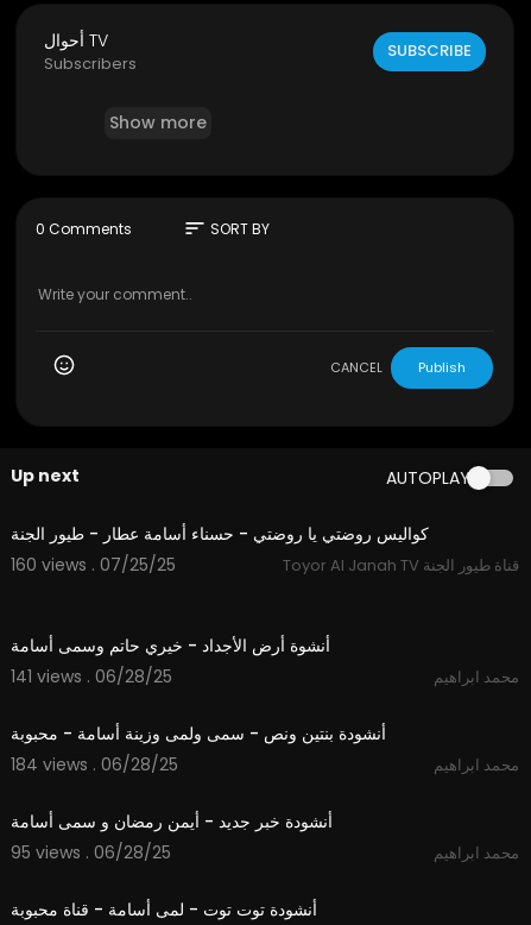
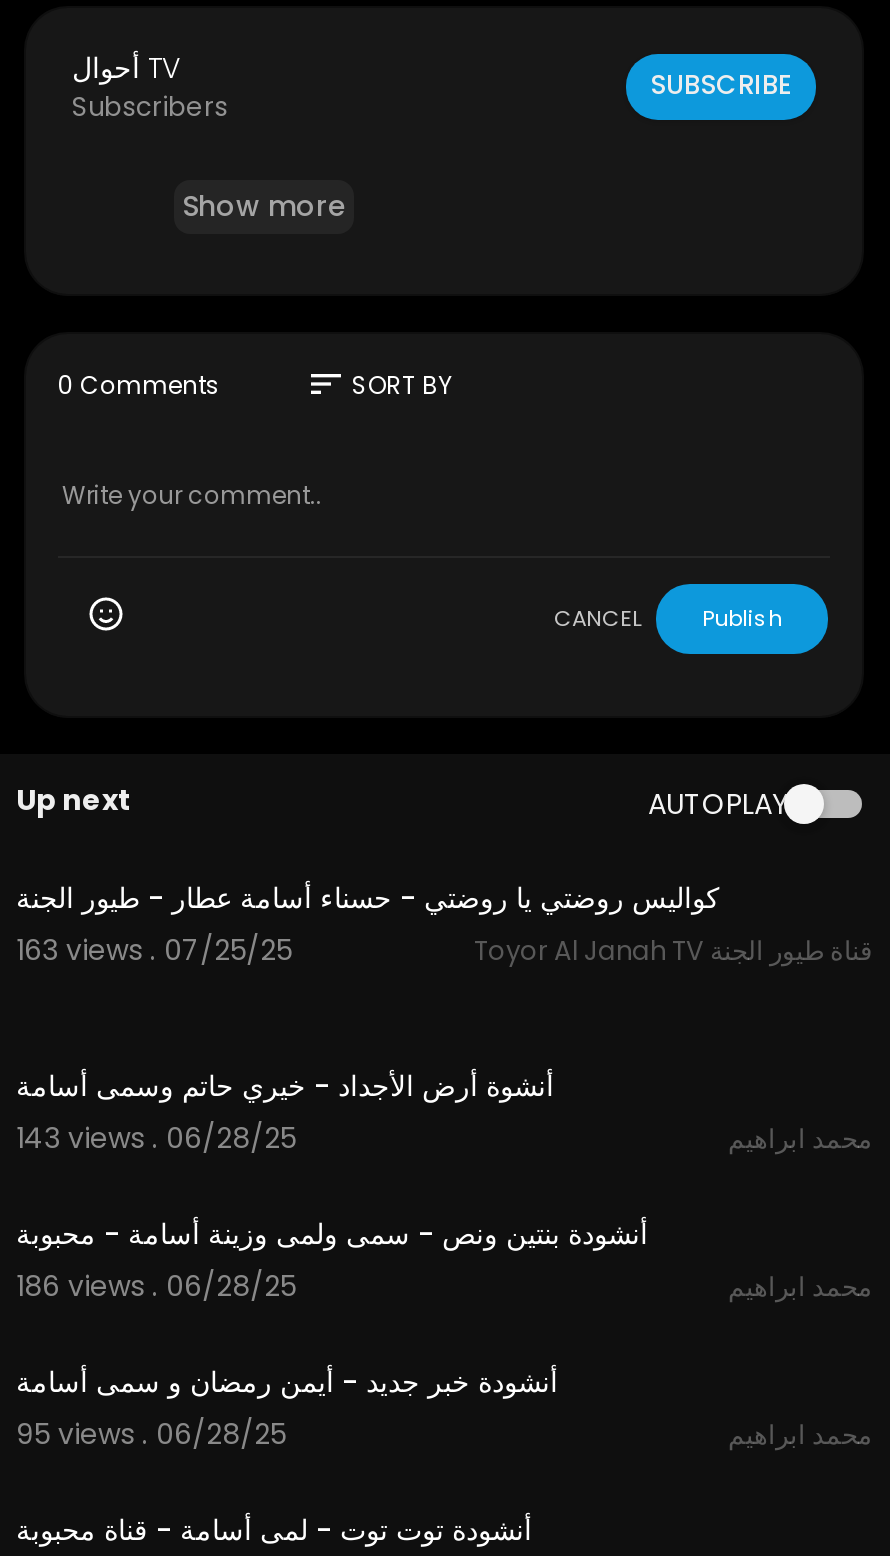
- 160 views . 07/25/25
+ 163 views . 07/25/25

- 141 views . 06/28/25
+ 143 views . 06/28/25

- 184 views . 06/28/25
+ 186 views . 06/28/25
